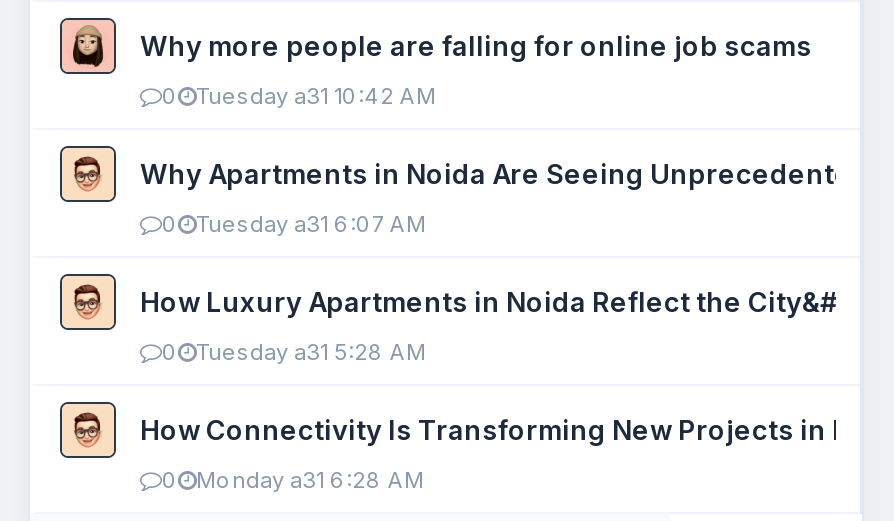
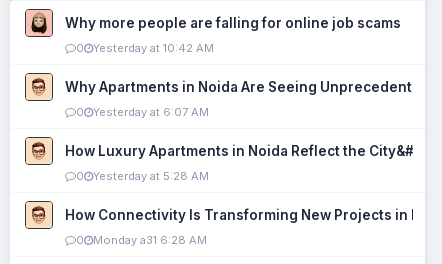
- Tuesday a31 10:42 AM
+ Yesterday at 10:42 AM

- Tuesday a31 6:07 AM
+ Yesterday at 6:07 AM

- Tuesday a31 5:28 AM
+ Yesterday at 5:28 AM
